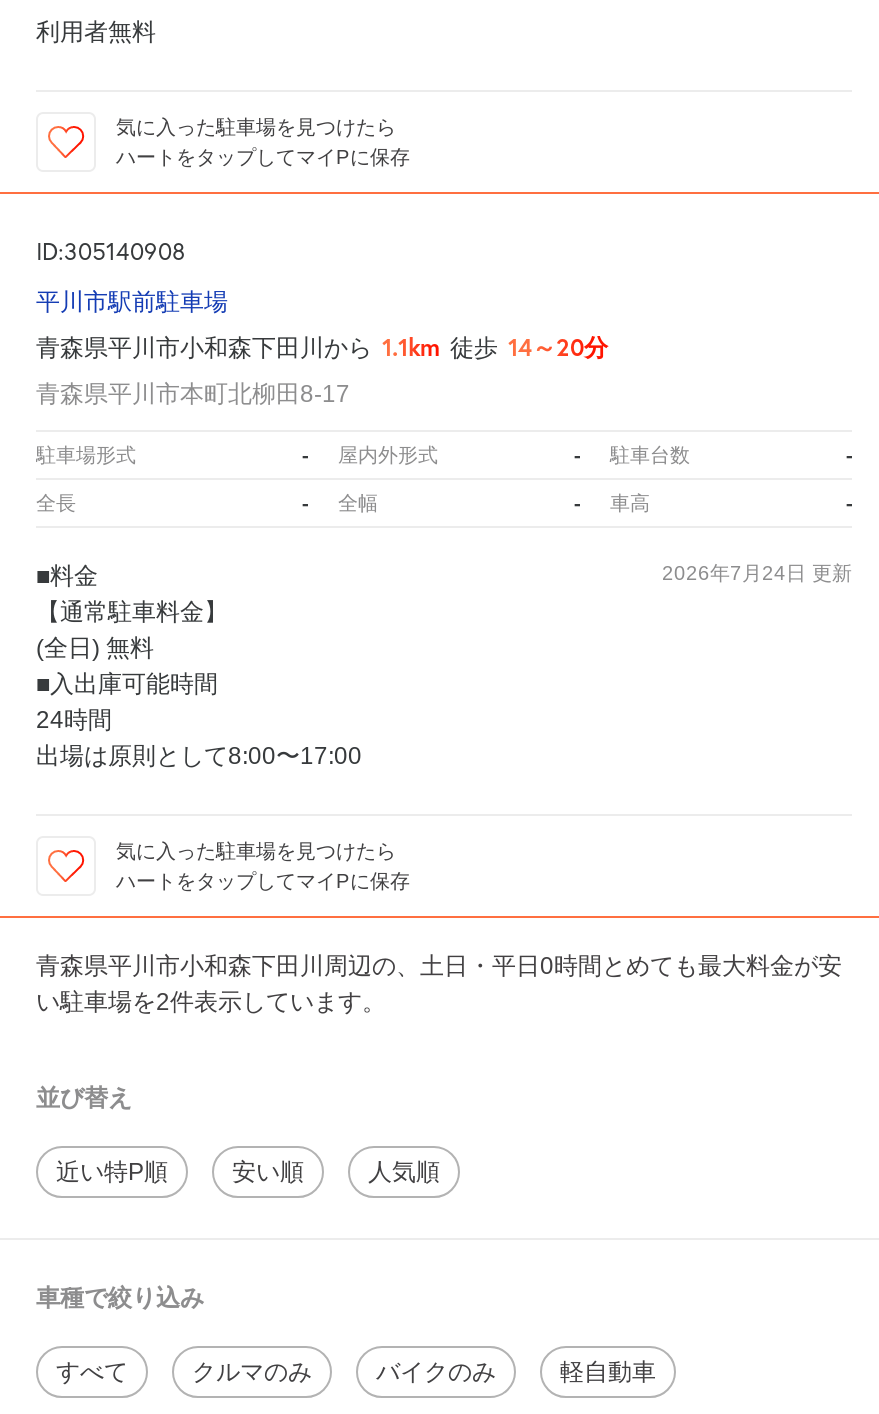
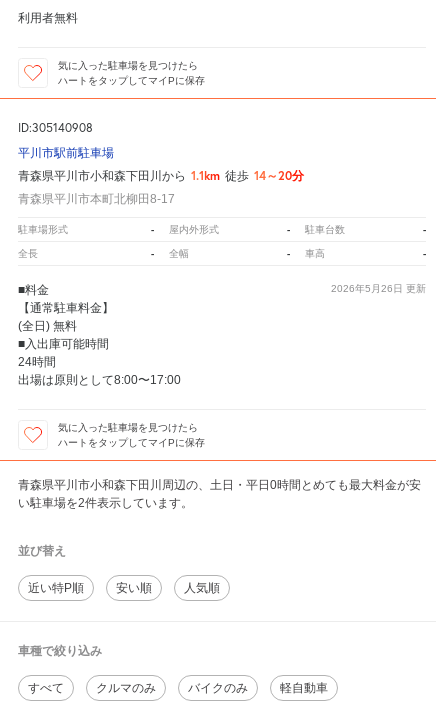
- 2026年7月24日更新
+ 2026年5月26日更新
